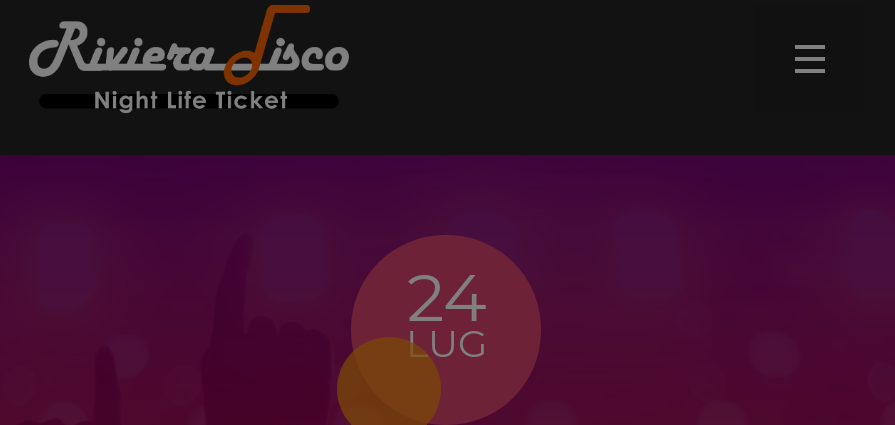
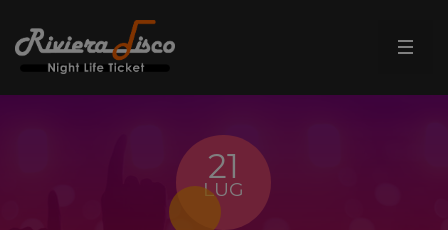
- 24
+ 21
